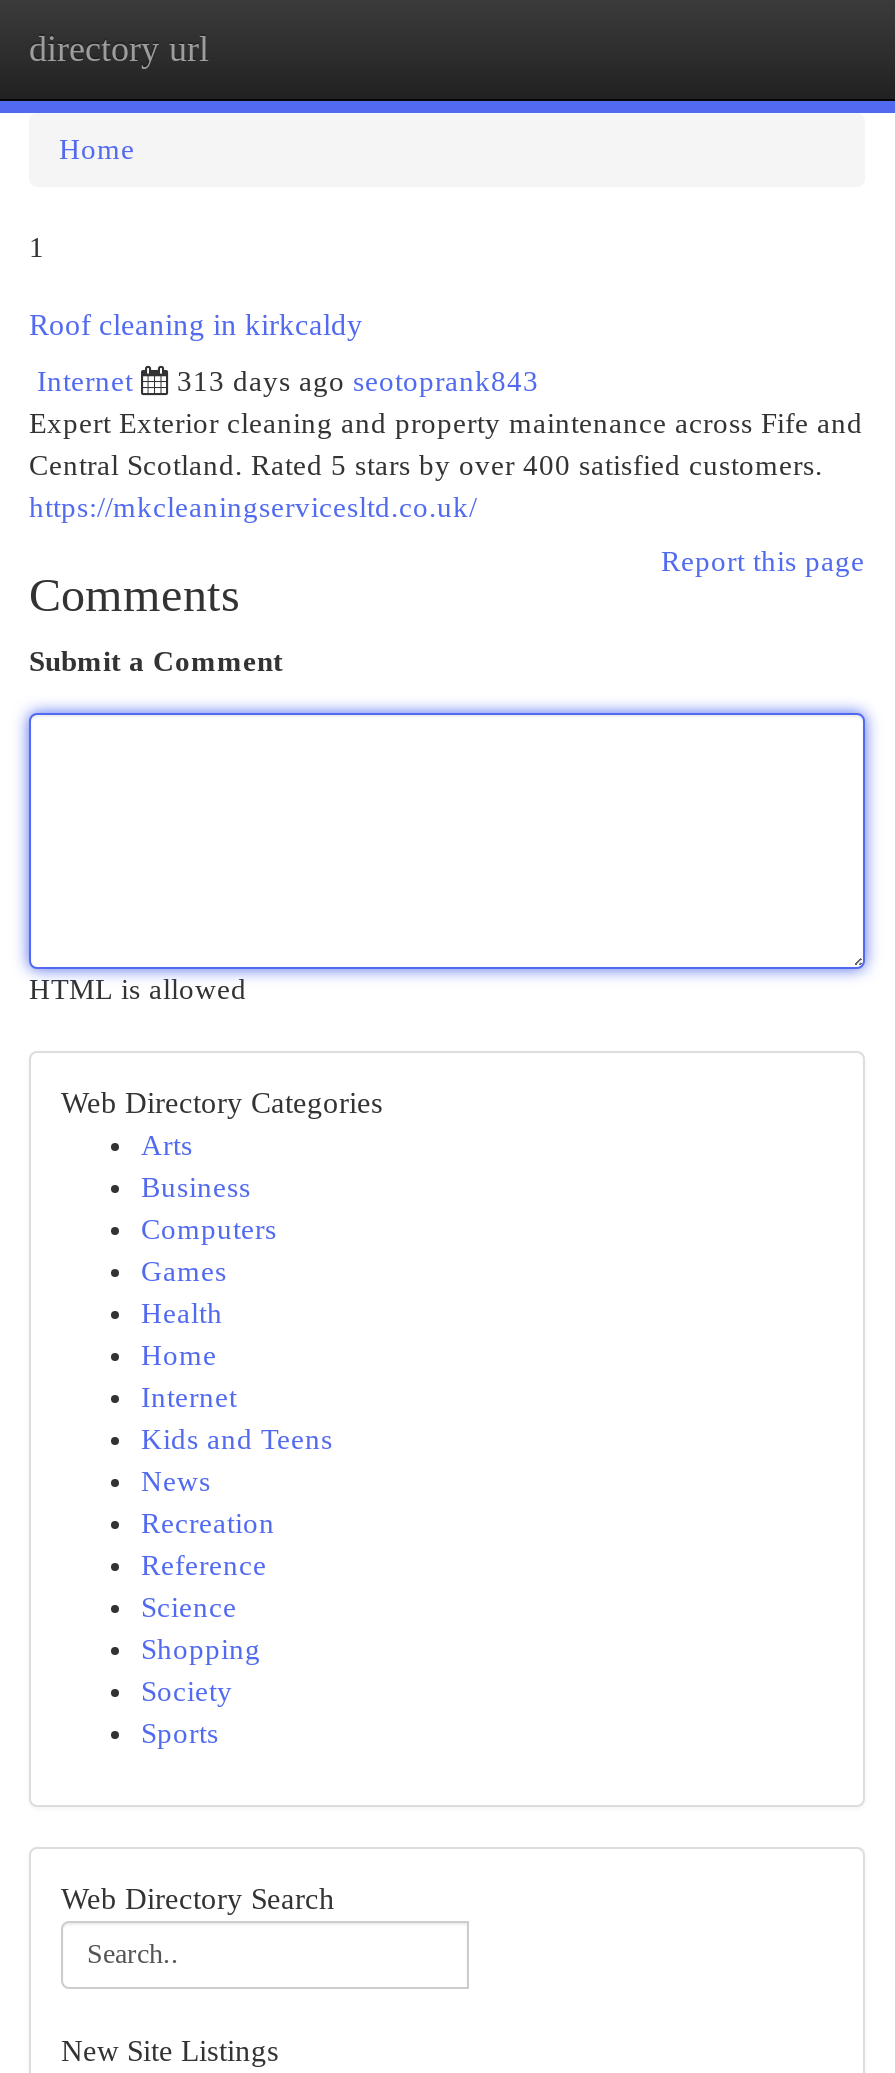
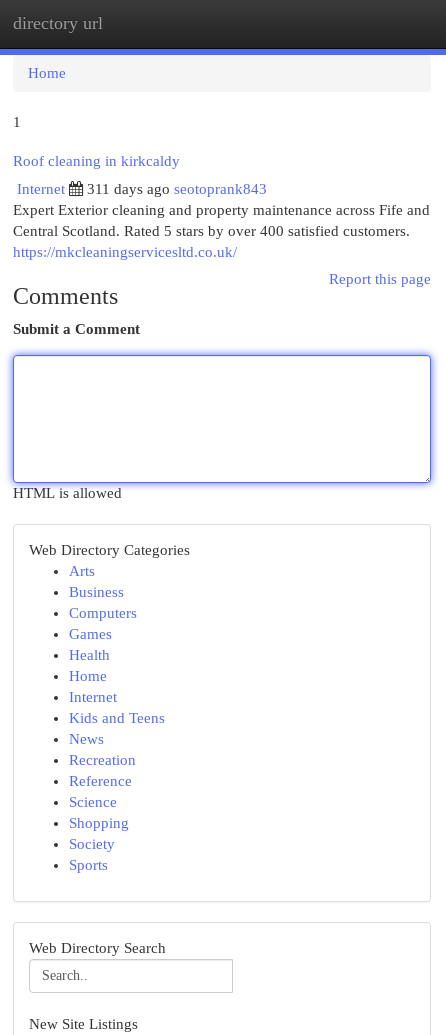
- 313 days ago seotoprank843
+ 311 days ago seotoprank843
